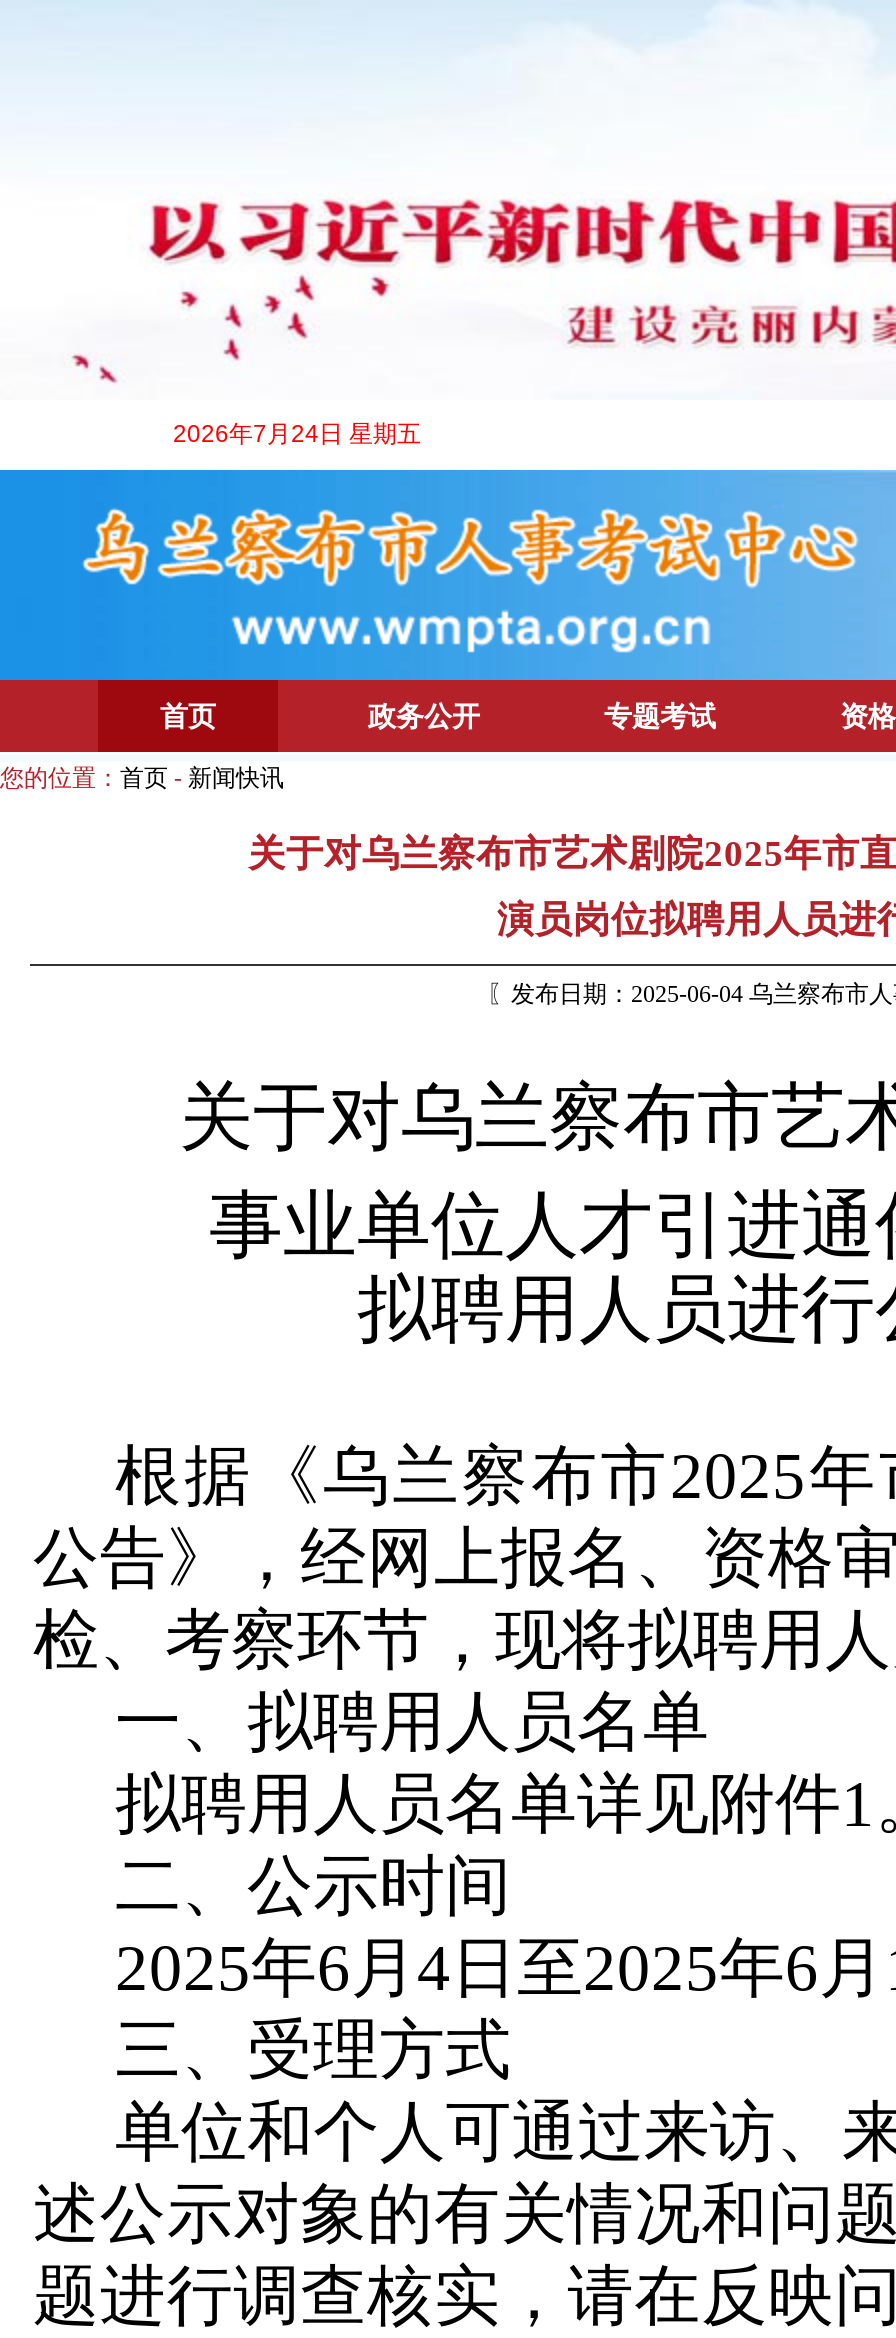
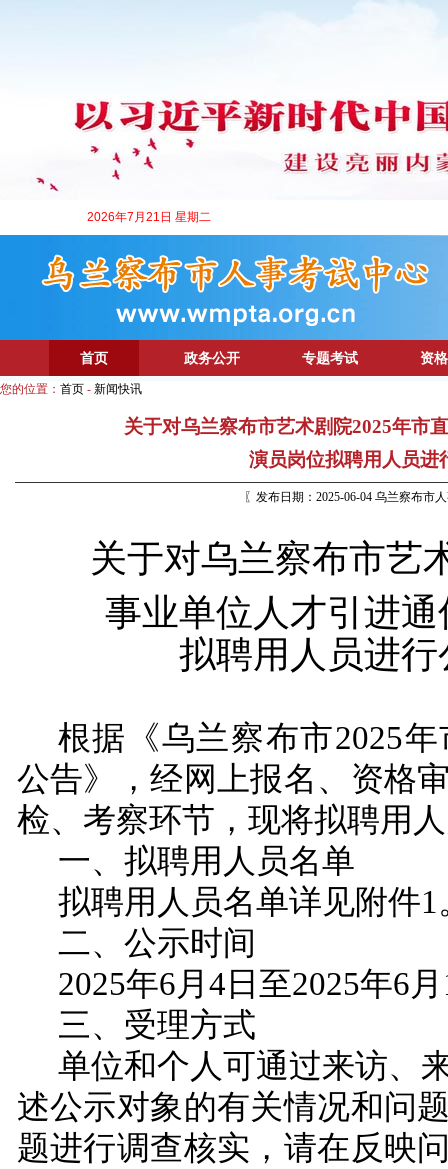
- 2026年7月24日 星期五
+ 2026年7月21日 星期二
